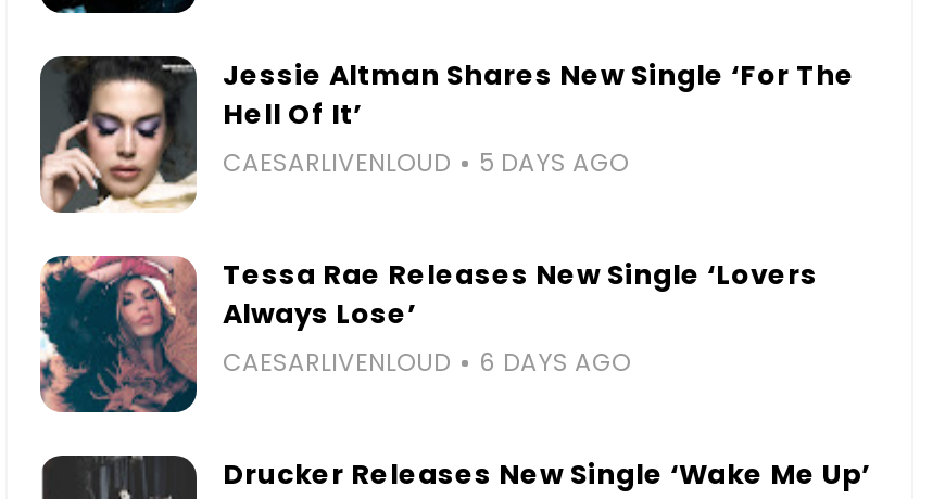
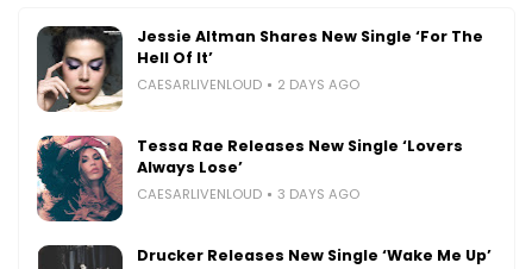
- CAESARLIVENLOUD 5 DAYS AGO
+ CAESARLIVENLOUD 2 DAYS AGO

- CAESARLIVENLOUD 6 DAYS AGO
+ CAESARLIVENLOUD 3 DAYS AGO
